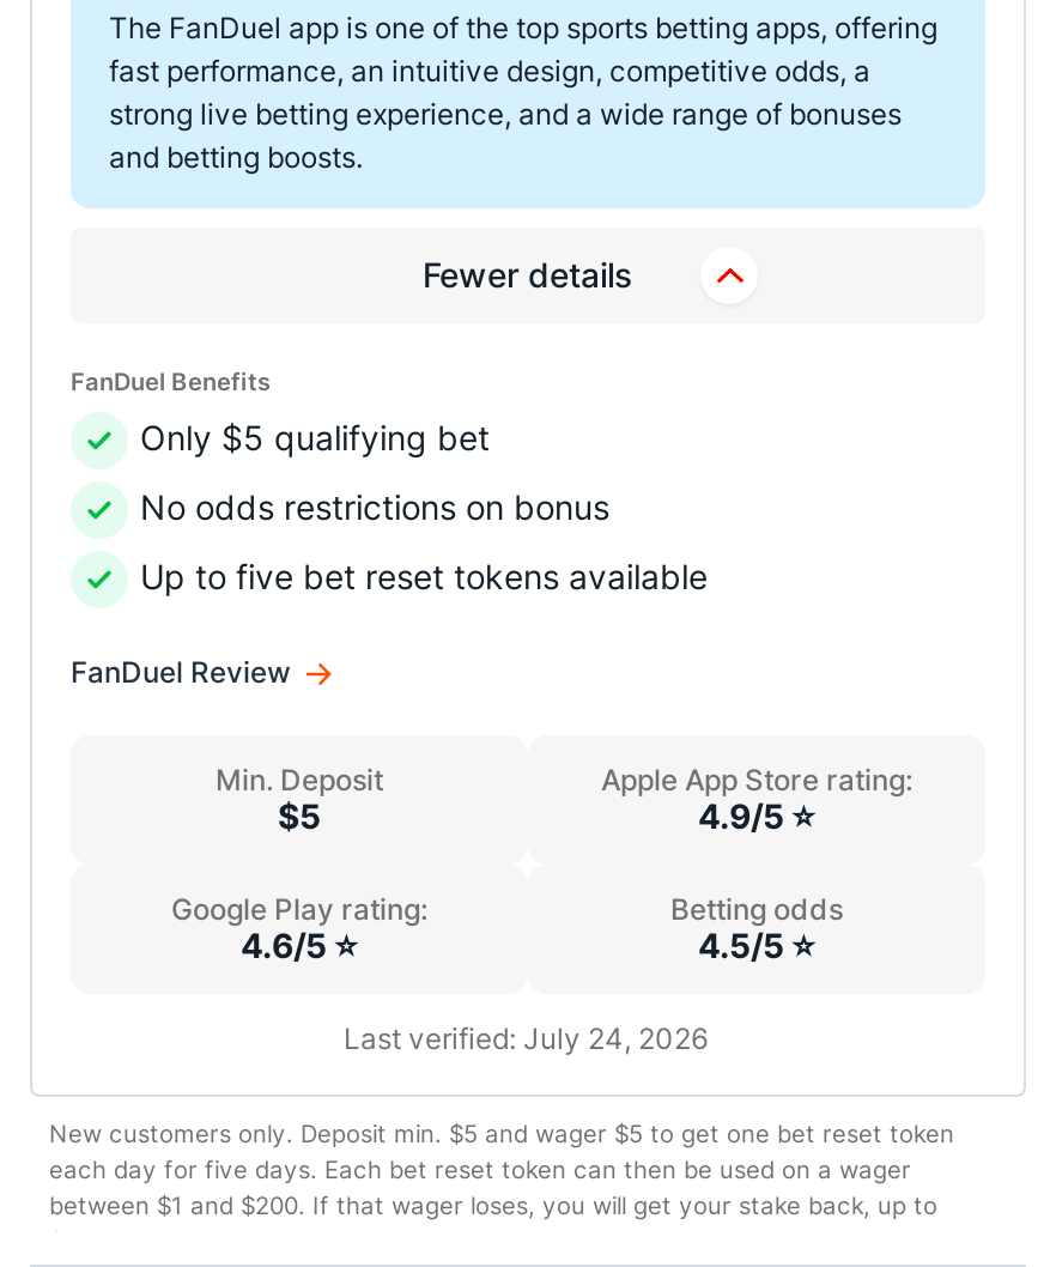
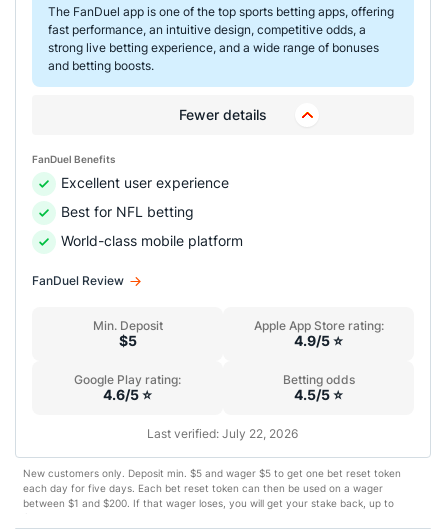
- Only $5 qualifying bet
+ Excellent user experience

- No odds restrictions on bonus
+ Best for NFL betting

- Up to five bet reset tokens available
+ World-class mobile platform

- Last verified: July 24, 2026
+ Last verified: July 22, 2026
